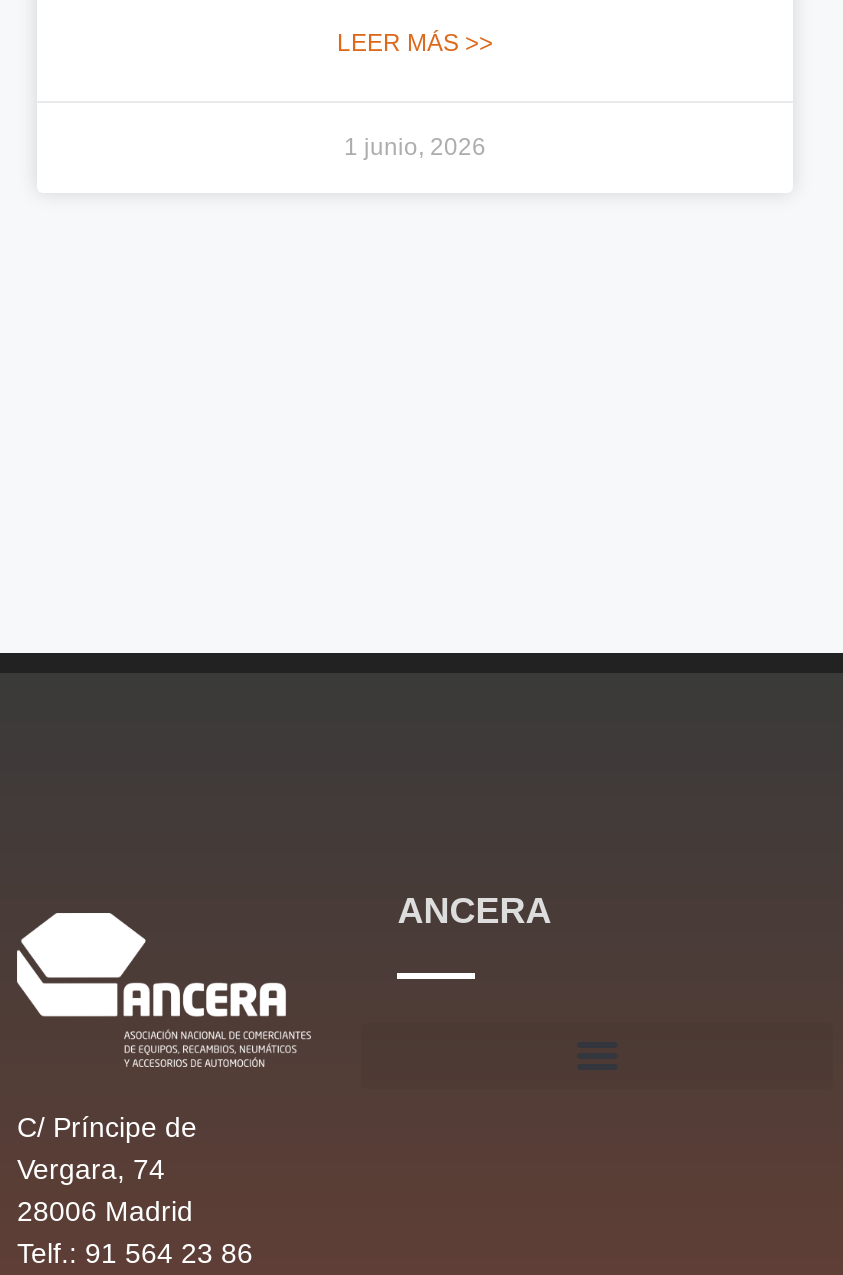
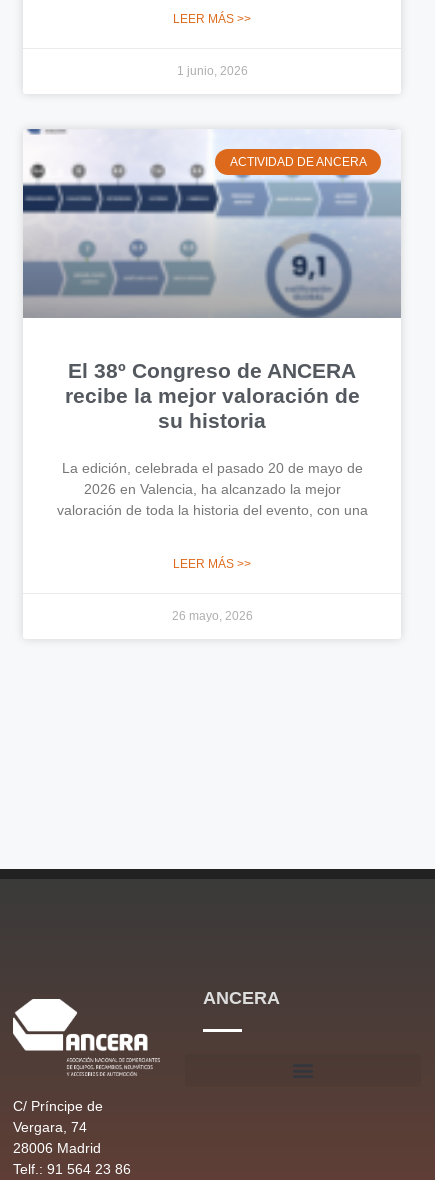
+ [image]
+ ACTIVIDAD DE ANCERA

+ El 38º Congreso de ANCERA
+ recibe la mejor valoración de
+ su historia
+ La edición, celebrada el pasado 20 de mayo de
+ 2026 en Valencia, ha alcanzado la mejor
+ valoración de toda la historia del evento, con una
+ LEER MÁS >>

+ 26 mayo, 2026
